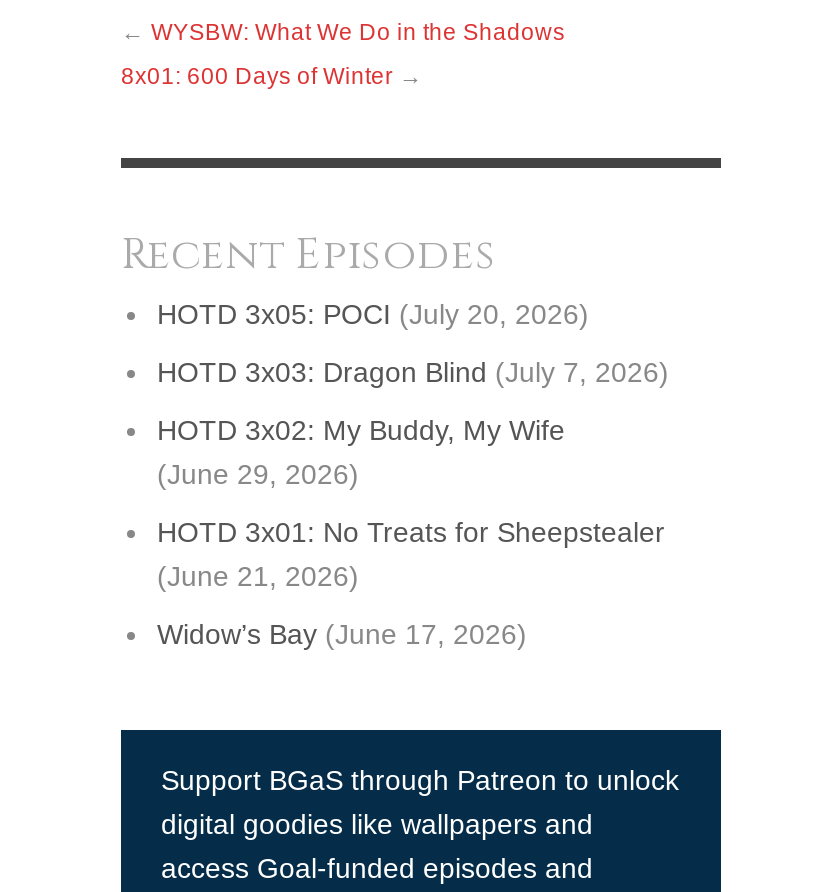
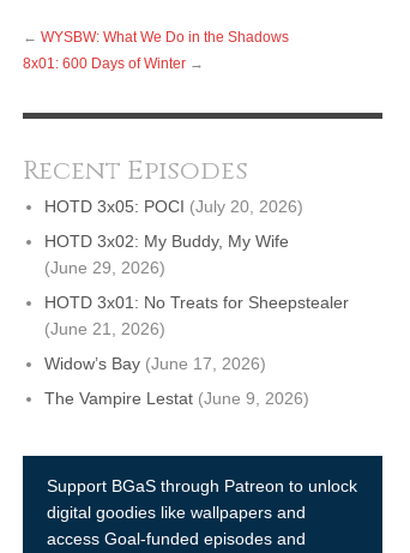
- HOTD 3x03: Dragon Blind (July 7, 2026)

moved up: HOTD 3x02: My Buddy, My Wife | (June 29, 2026) | HOTD 3x01: No Treats for Sheepstealer | (June 21, 2026) | Widow’s Bay (June 17, 2026)

+ The Vampire Lestat (June 9, 2026)
